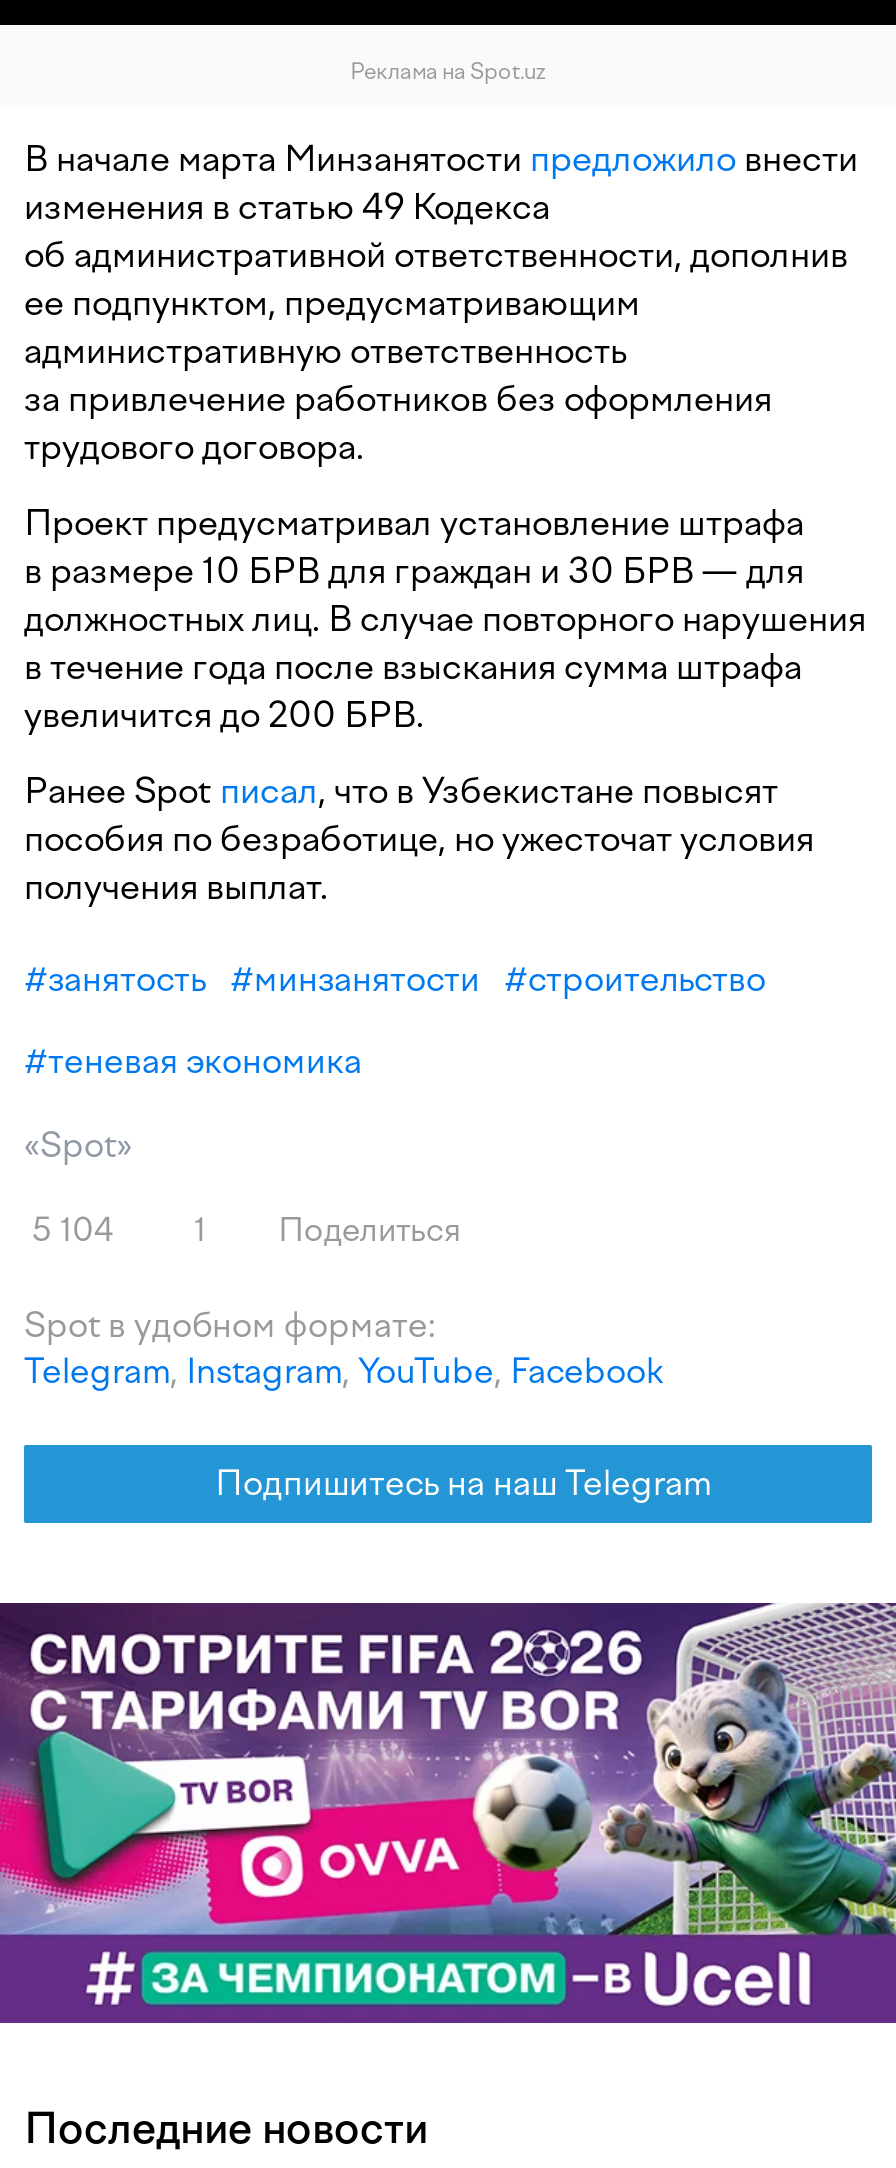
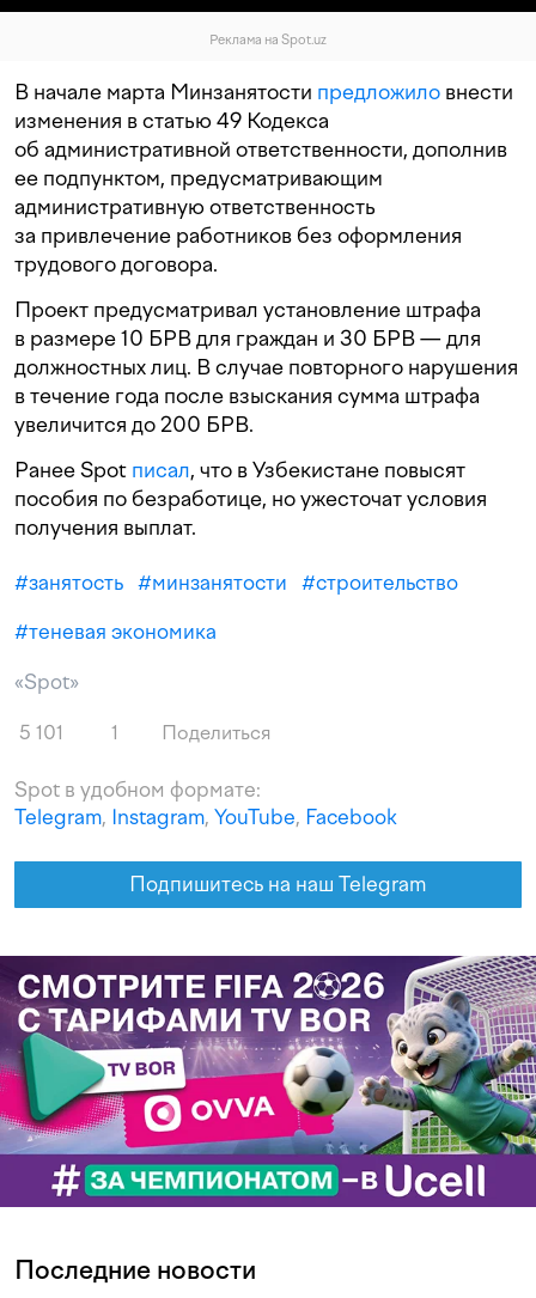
- 5 104 1 Поделиться
+ 5 101 1 Поделиться
